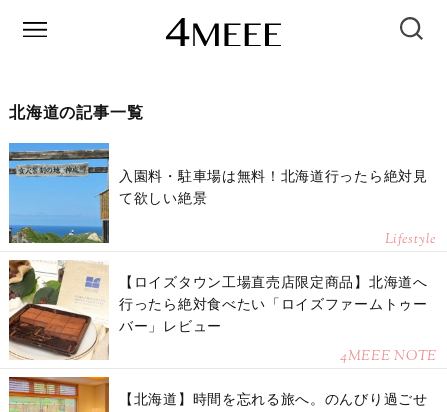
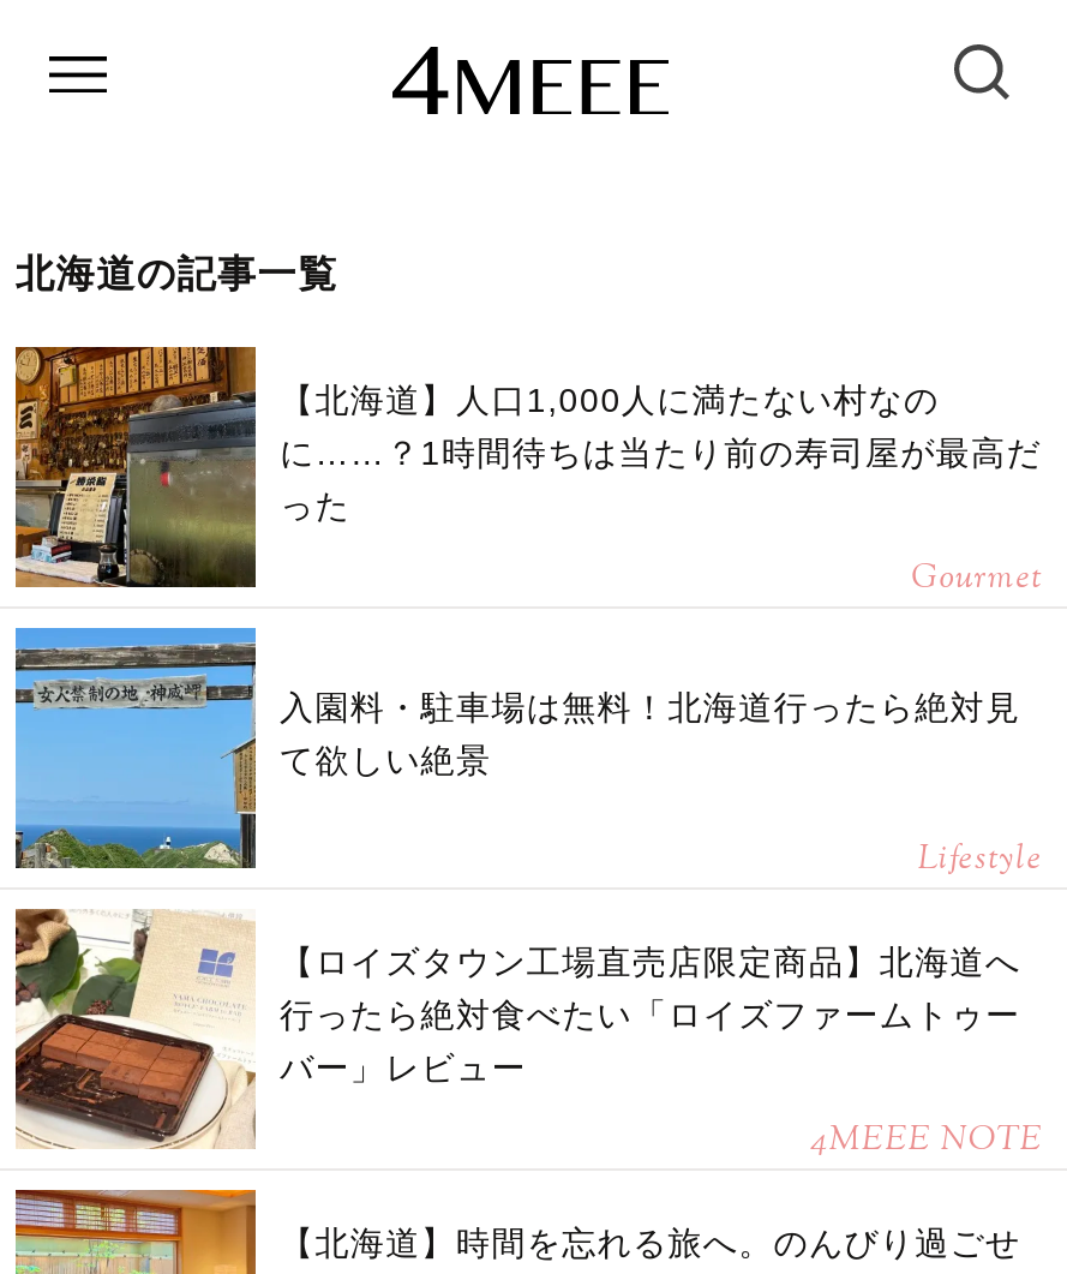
+ [image]
+ 【北海道】人口1,000人に満たない村なの
+ に……？1時間待ちは当たり前の寿司屋が最高だ
+ った
+ Gourmet
